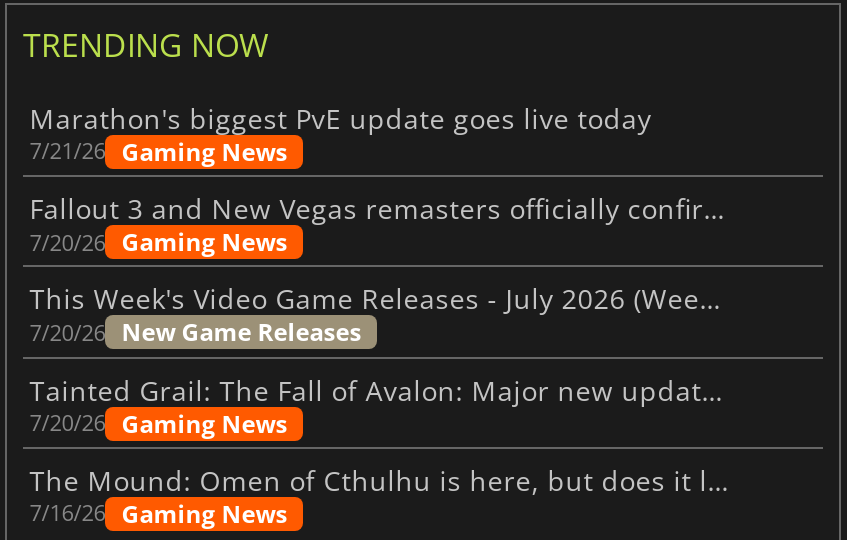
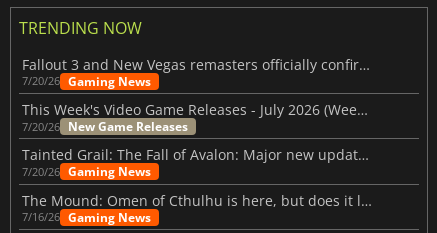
- Marathon's biggest PvE update goes live today
- 7/21/26 Gaming News
